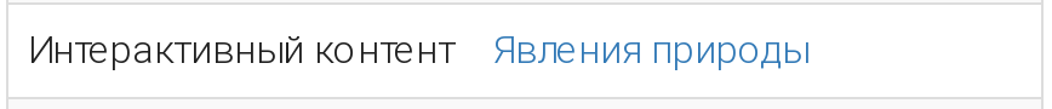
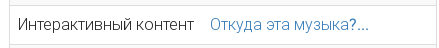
- Явления природы
+ Откуда эта музыка?...
